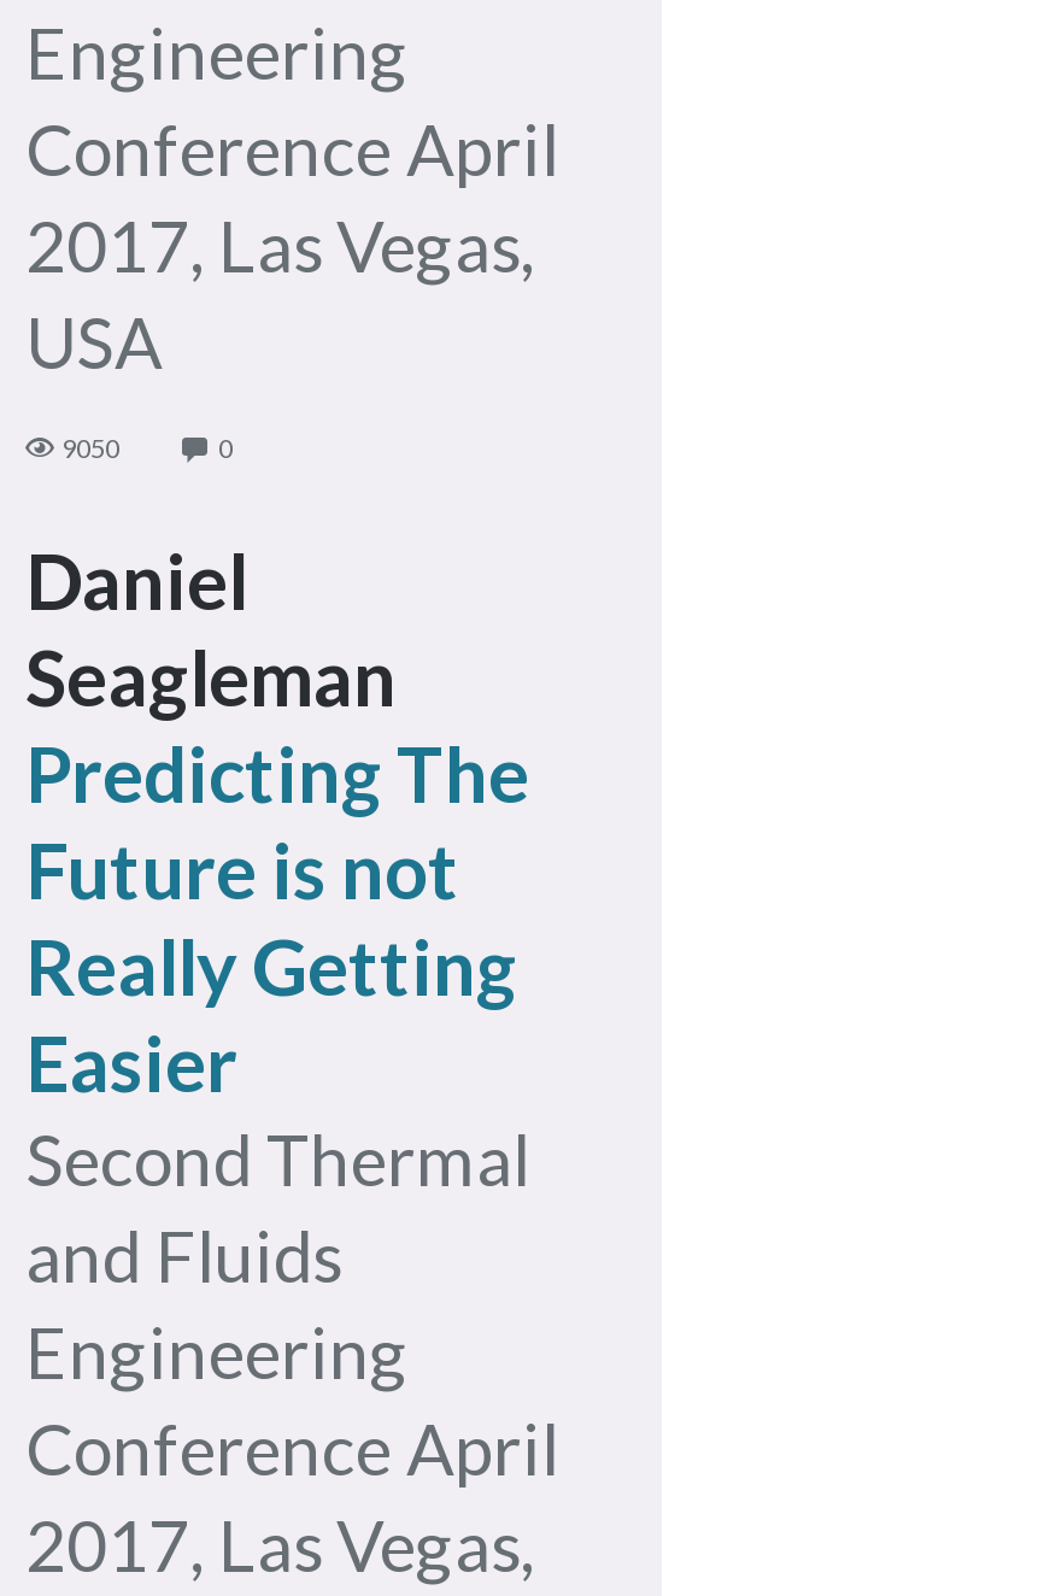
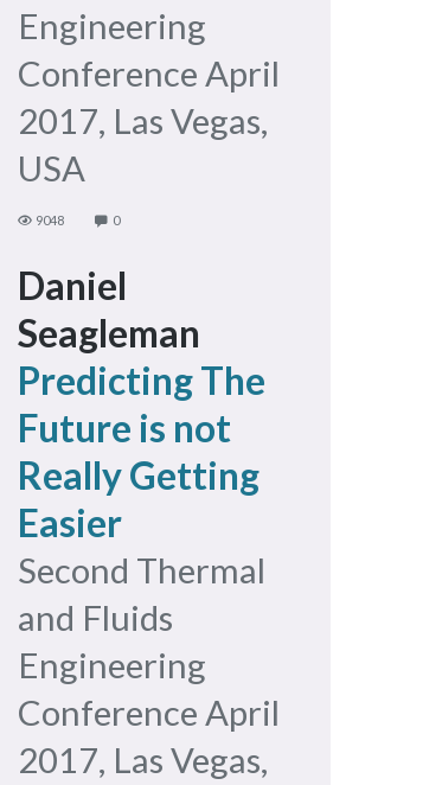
- 9050
+ 9048
